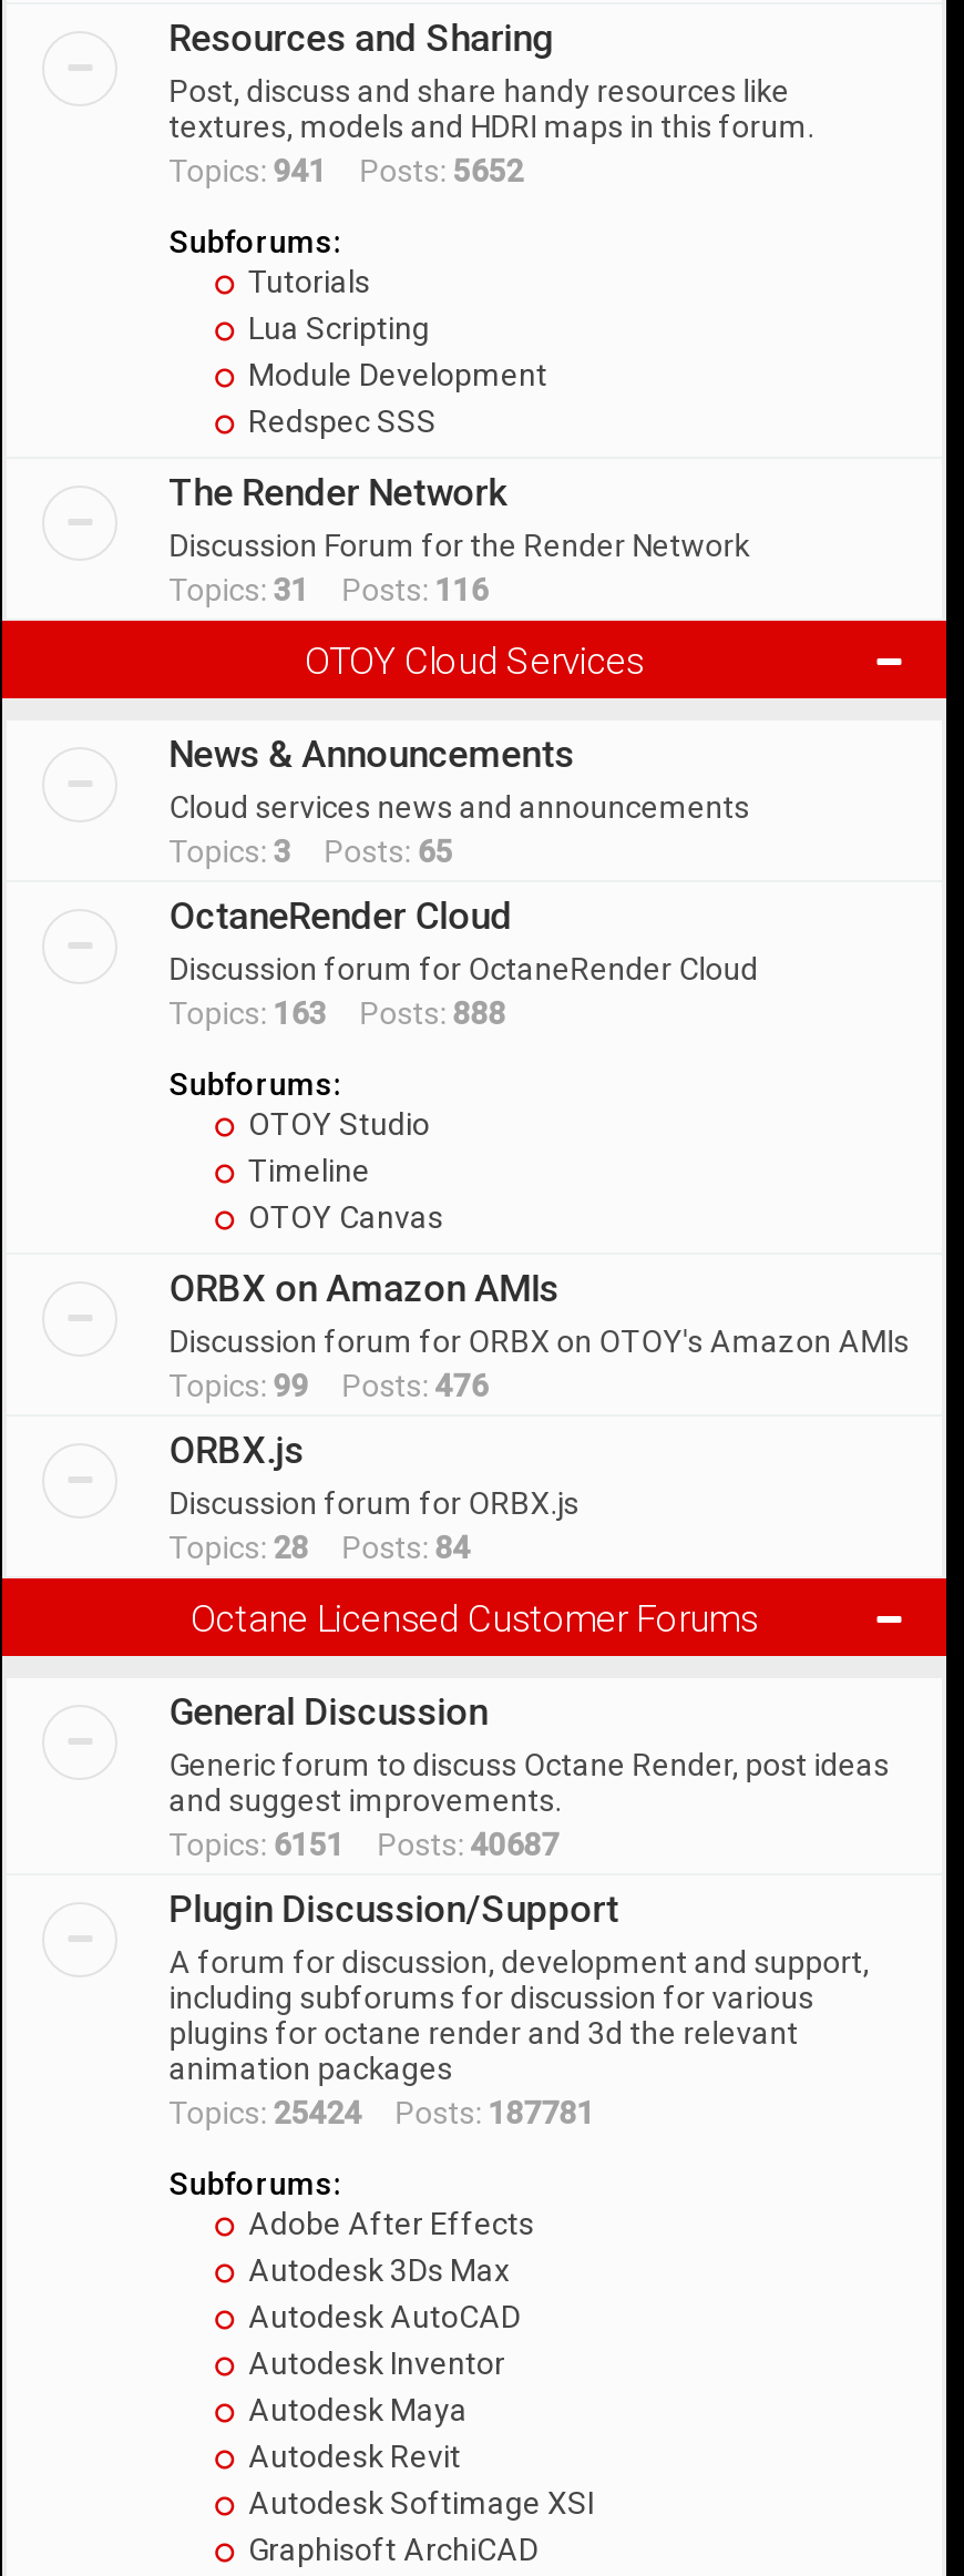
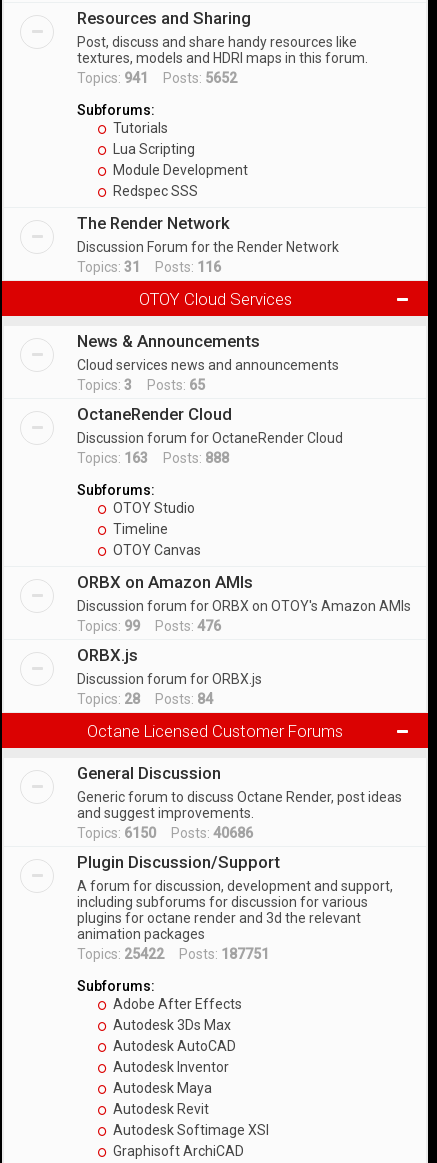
- Topics: 6151 Posts: 40687
+ Topics: 6150 Posts: 40686

- Topics: 25424 Posts: 187781
+ Topics: 25422 Posts: 187751
